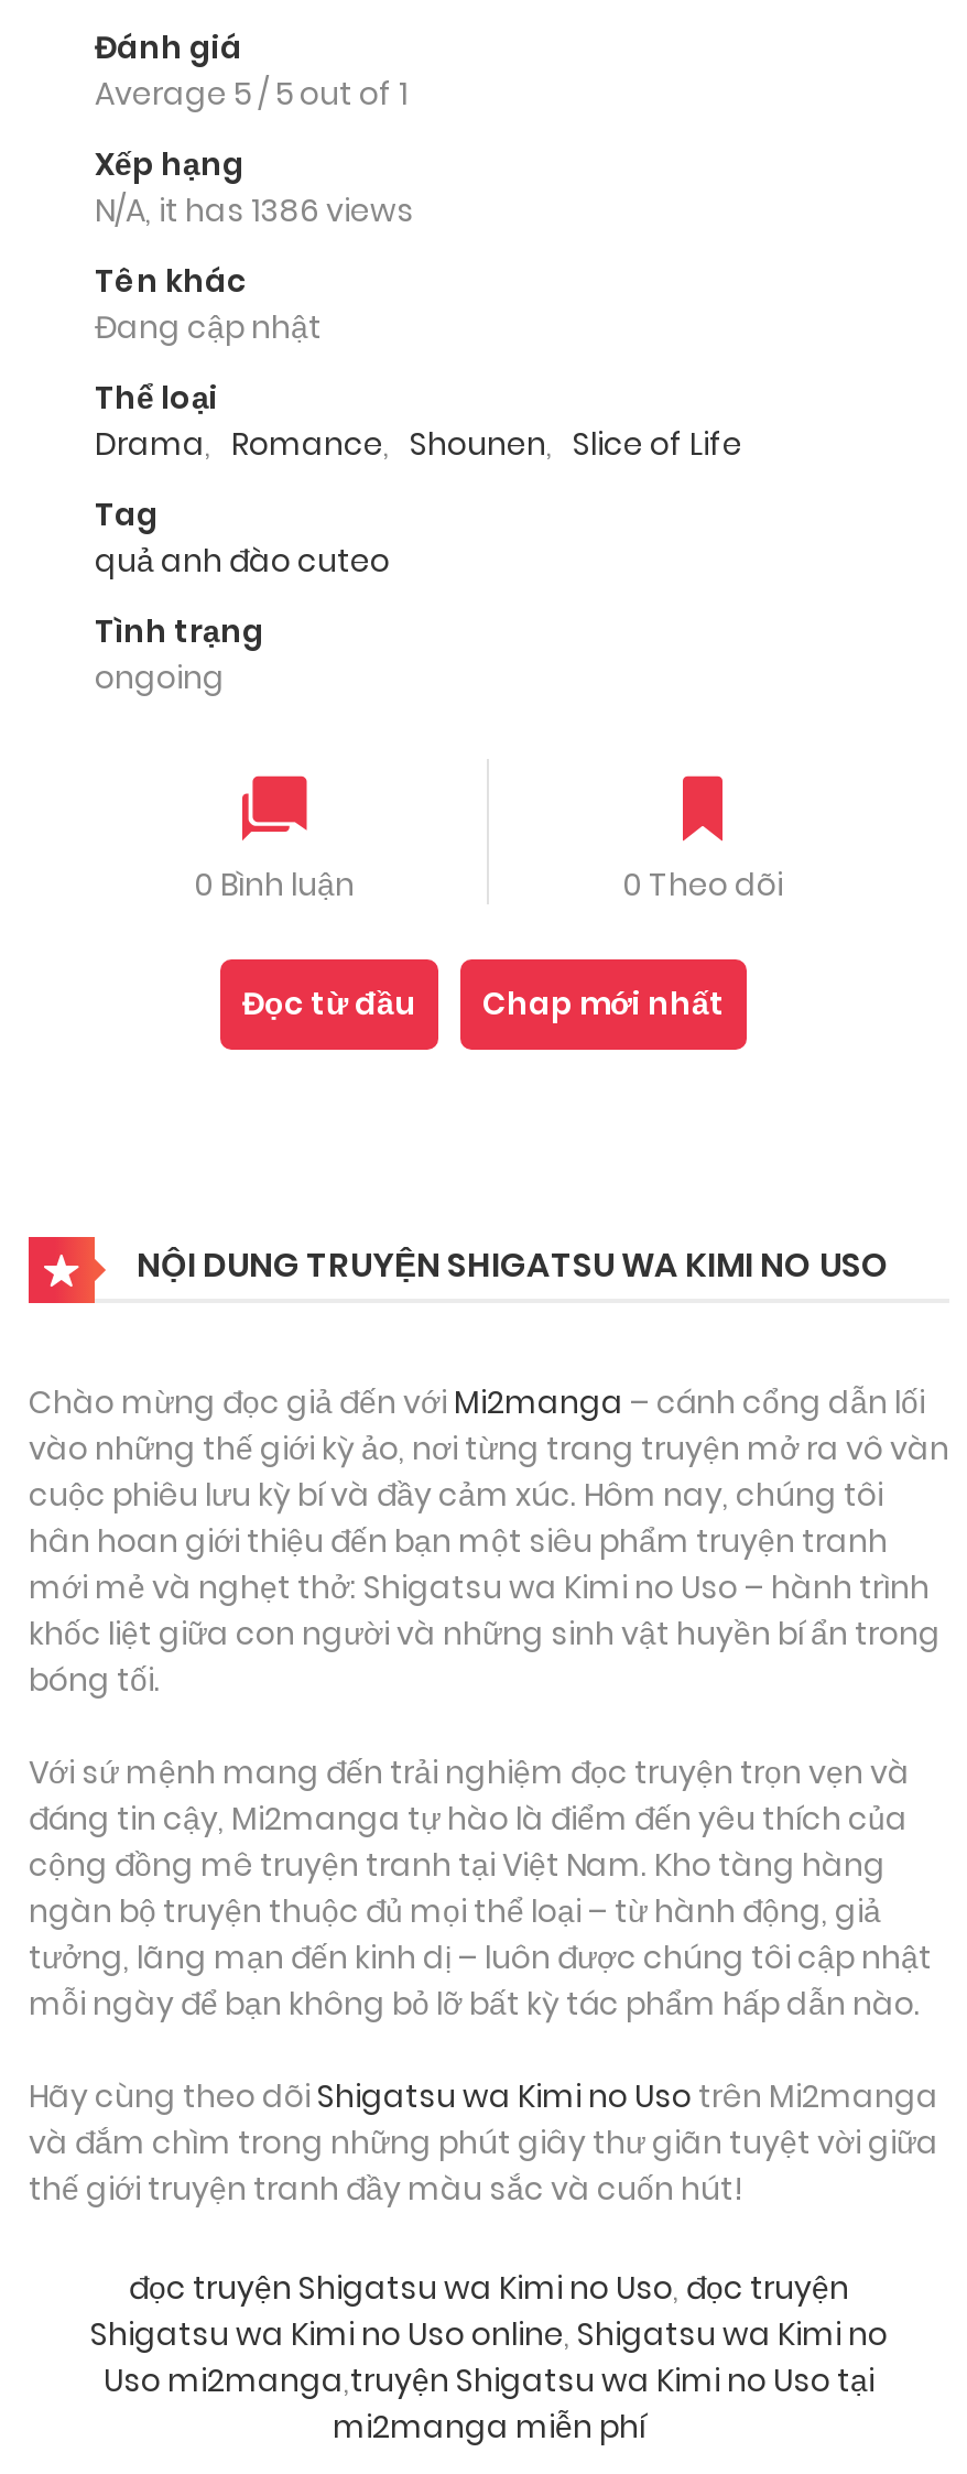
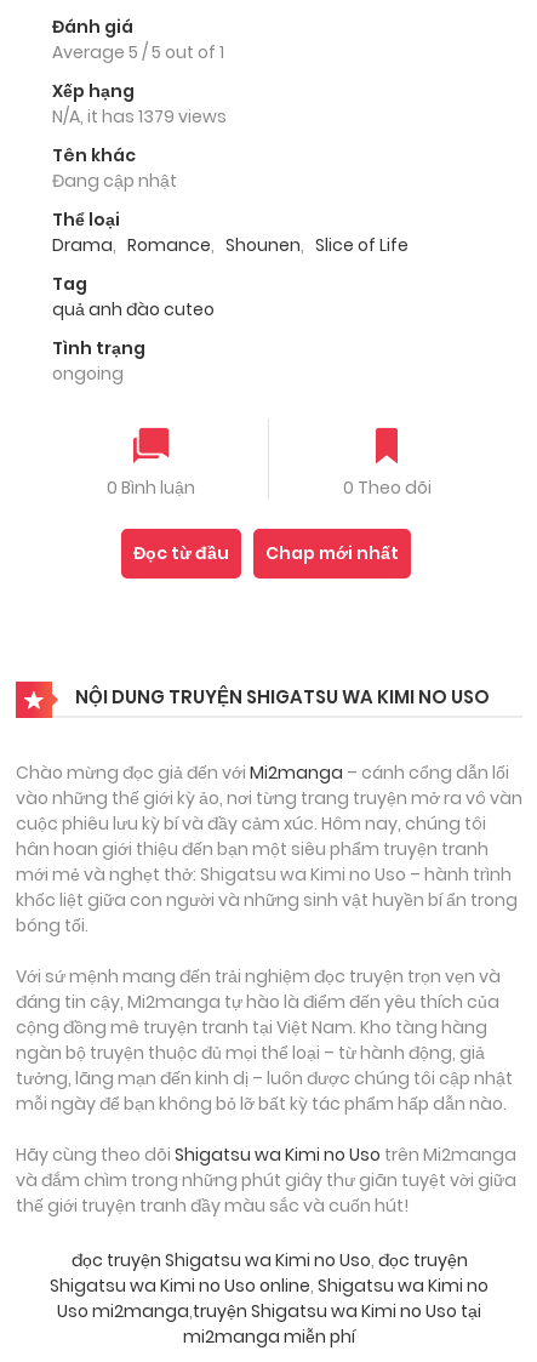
- N/A, it has 1386 views
+ N/A, it has 1379 views
